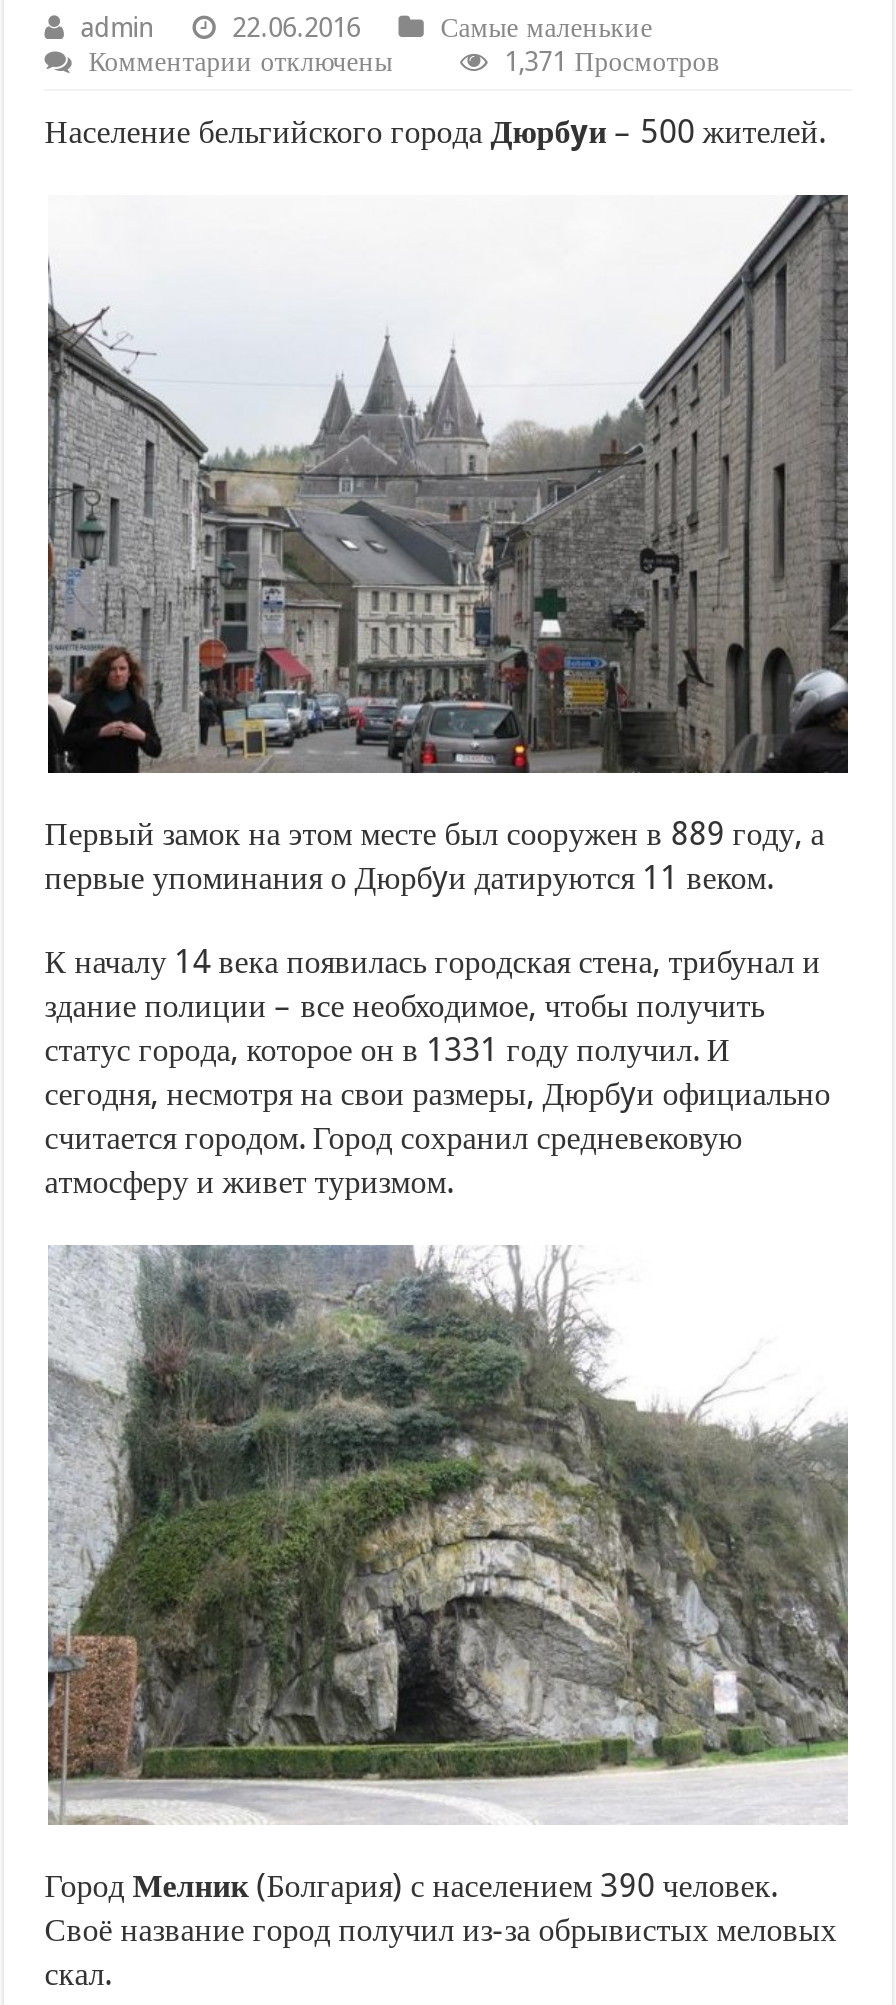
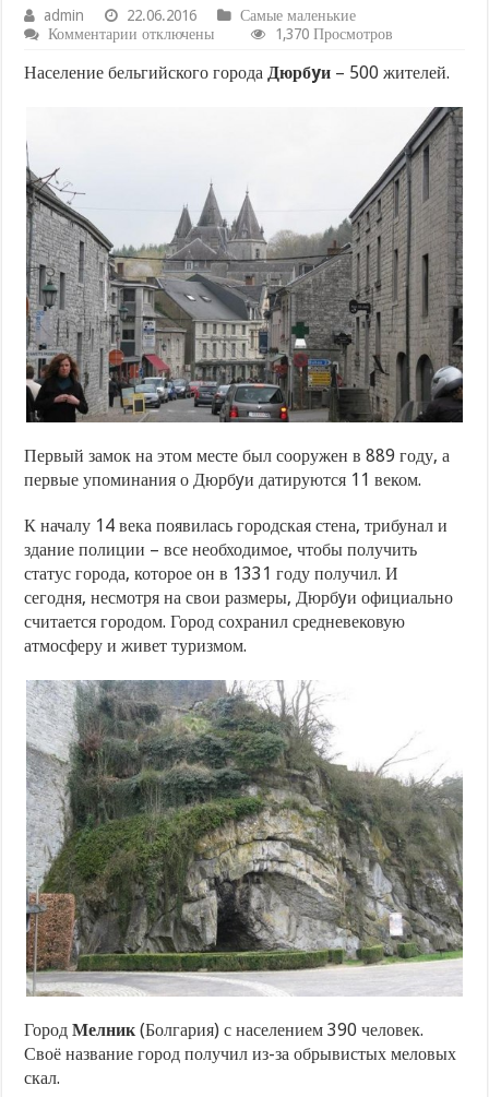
- 1,371 Просмотров
+ 1,370 Просмотров
